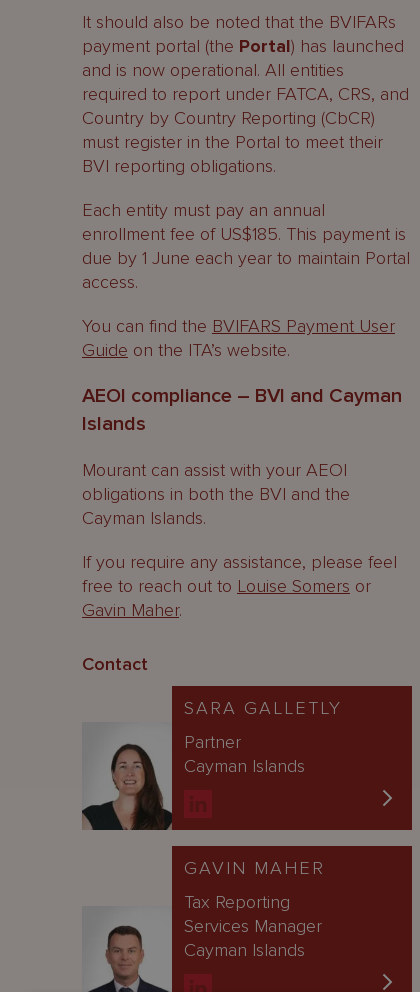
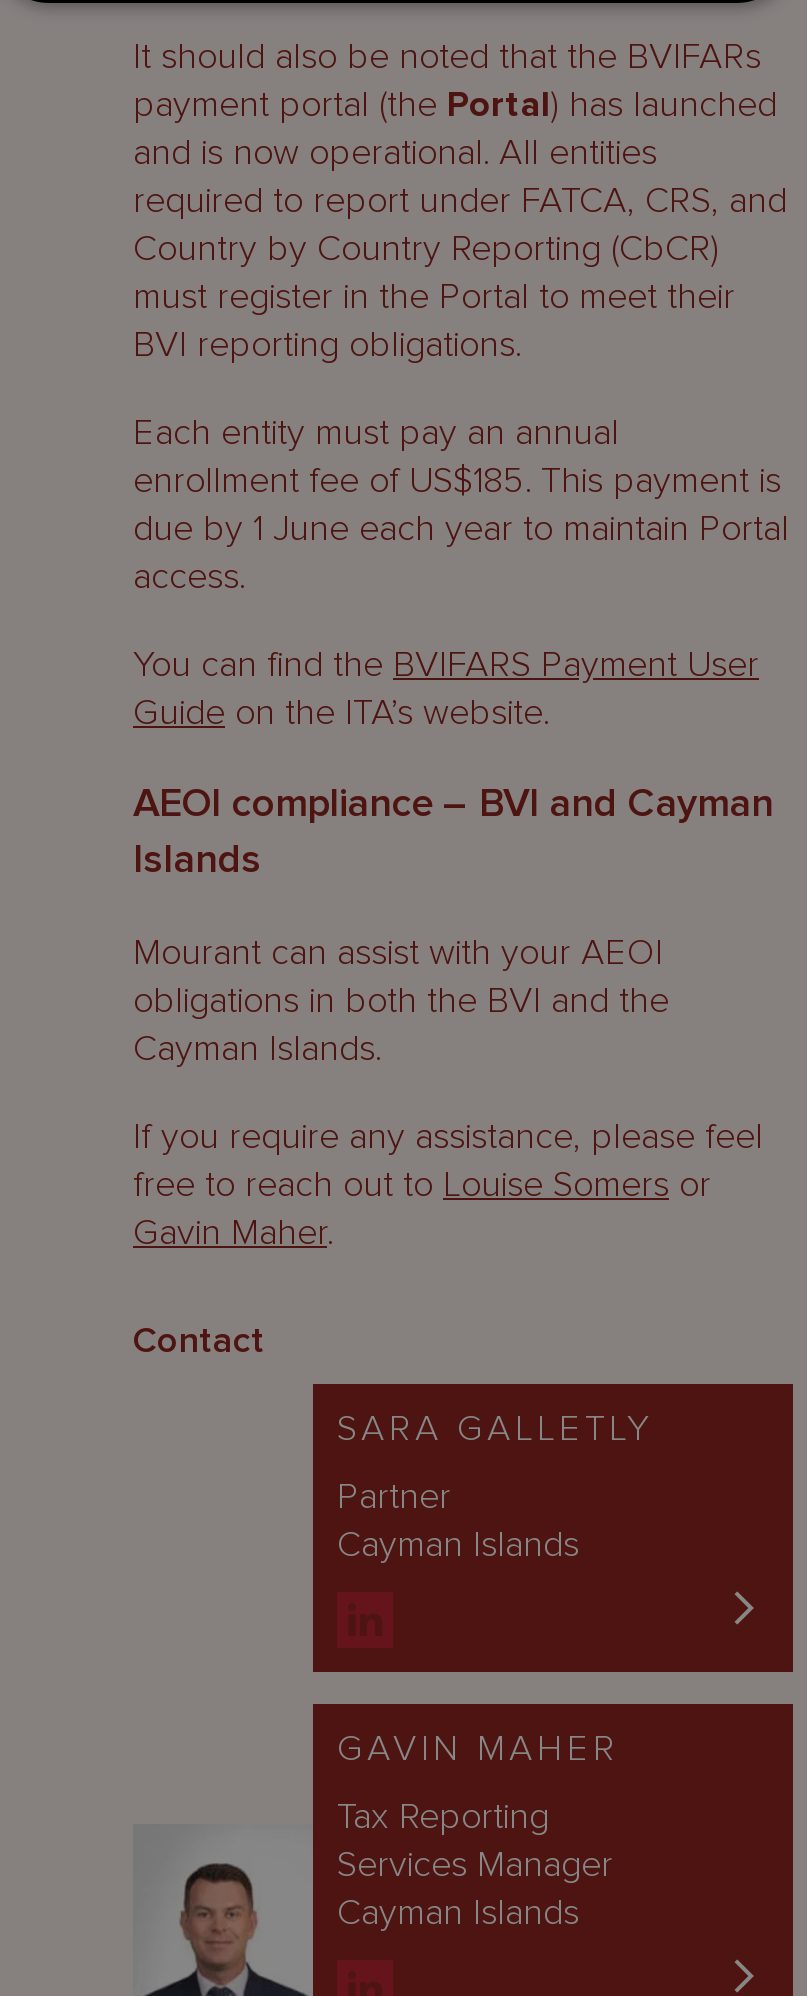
- [image]
